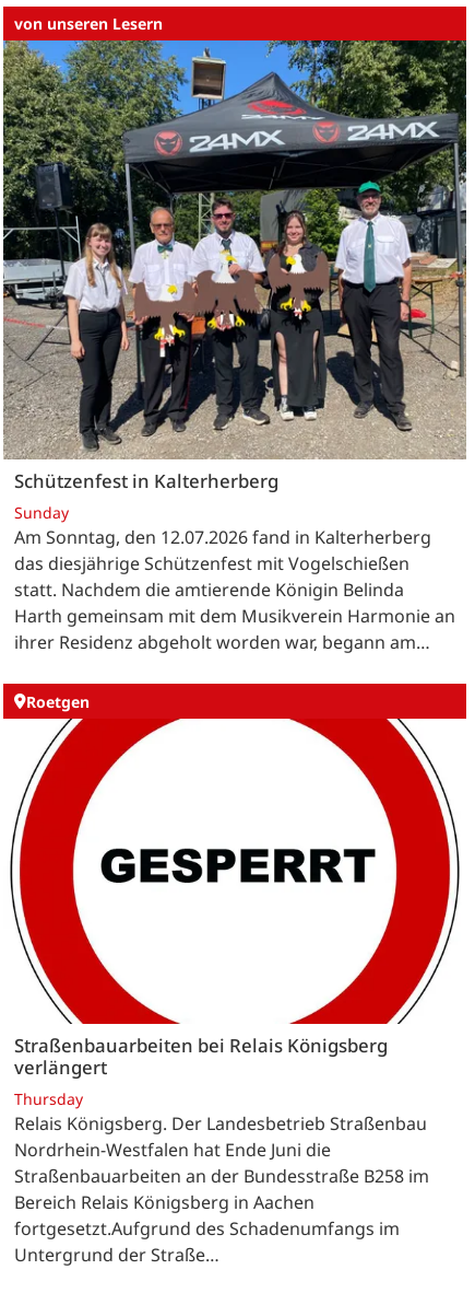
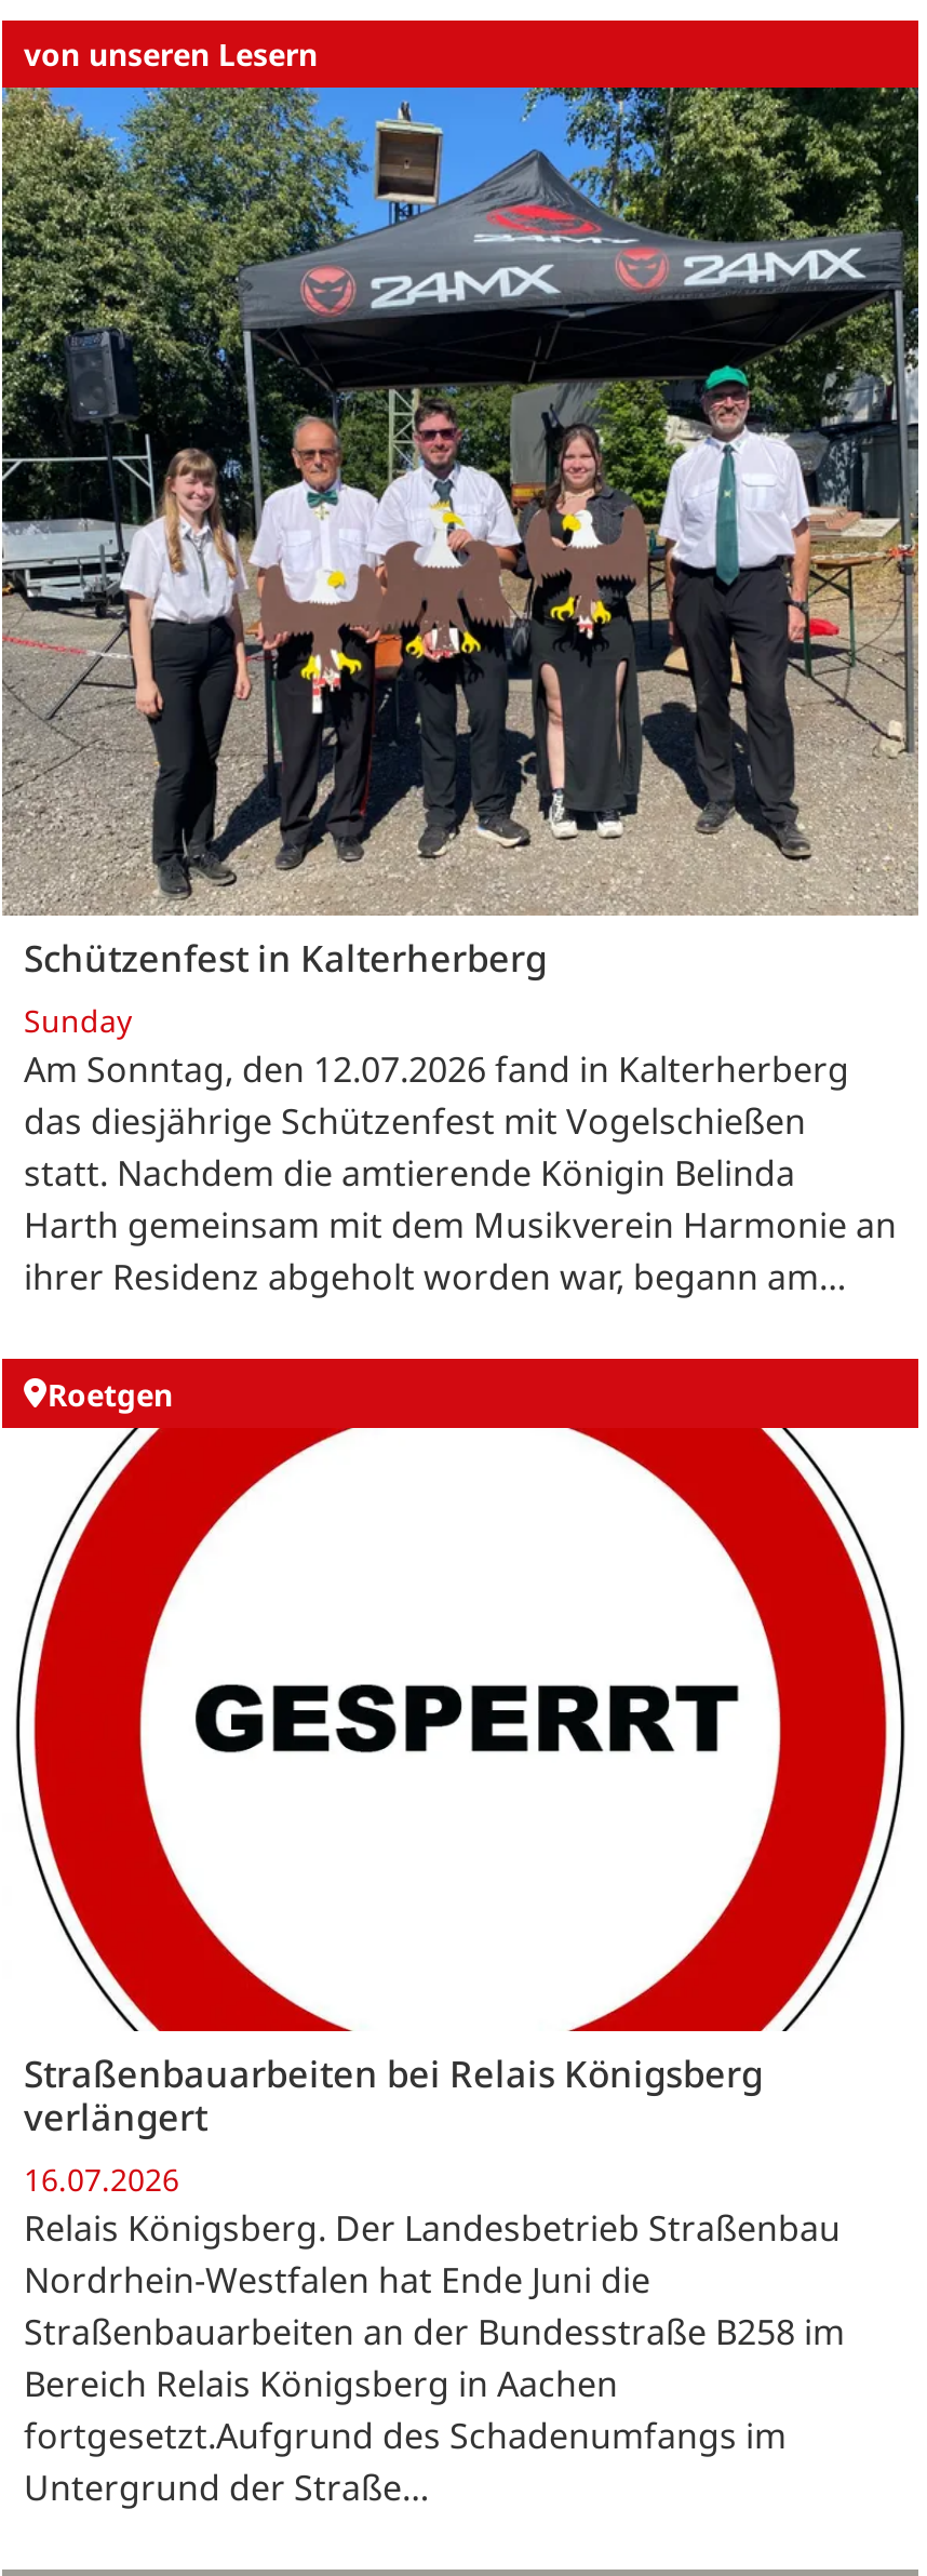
- Thursday
+ 16.07.2026
